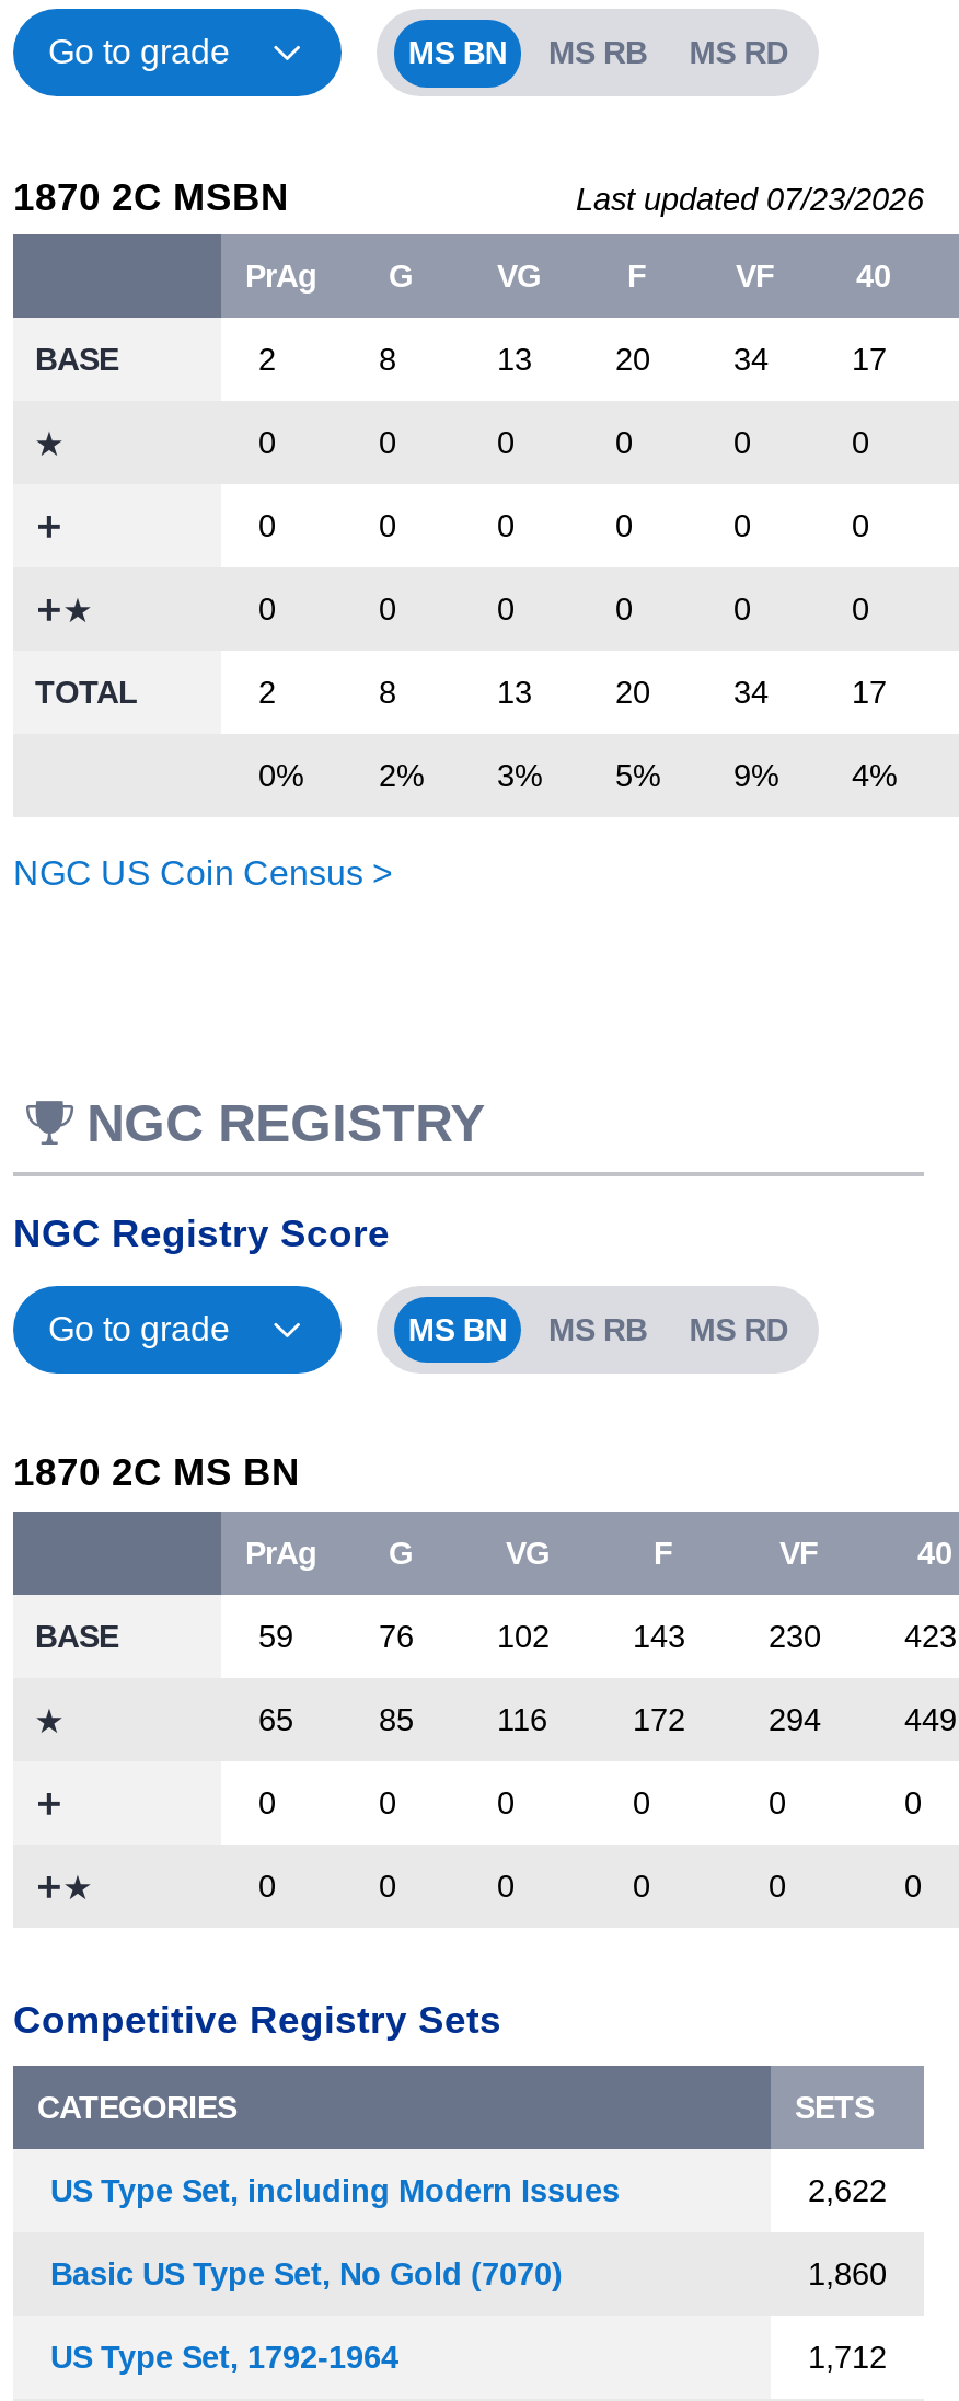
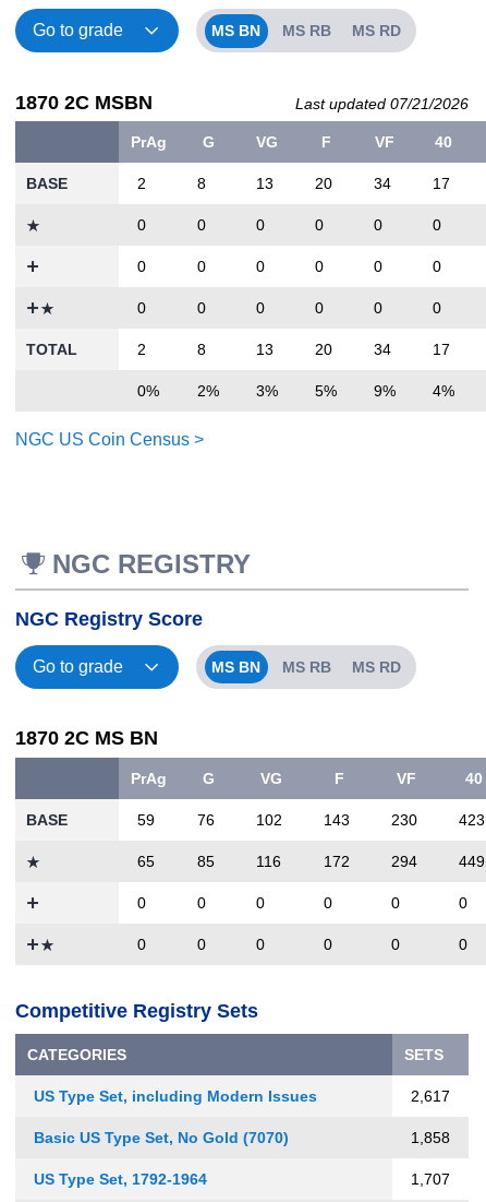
- Last updated 07/23/2026
+ Last updated 07/21/2026

- 2,622
+ 2,617

- 1,860
+ 1,858

- 1,712
+ 1,707
